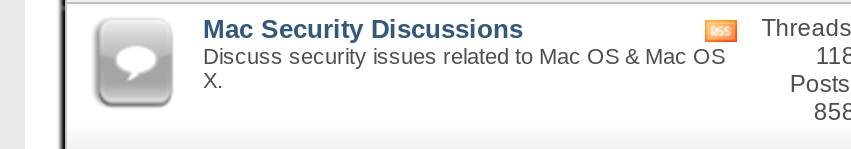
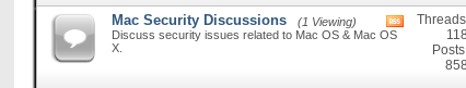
+ (1 Viewing)
